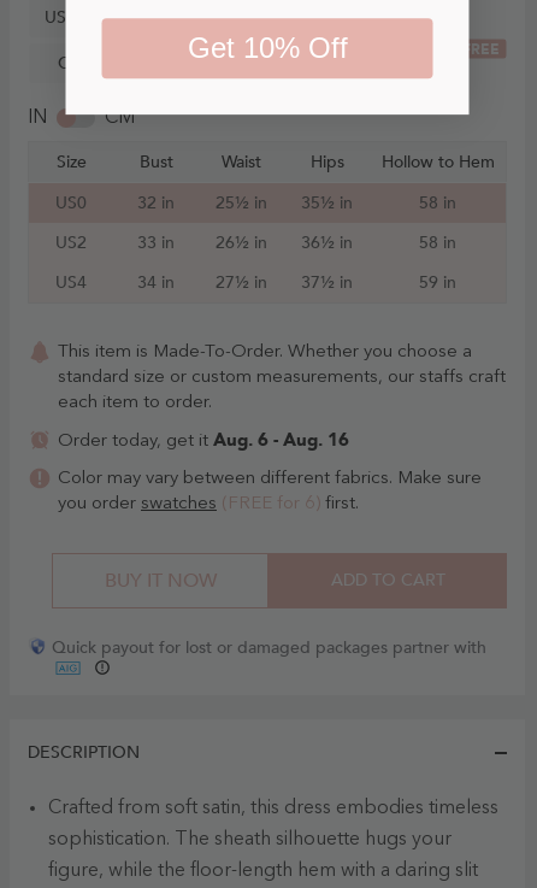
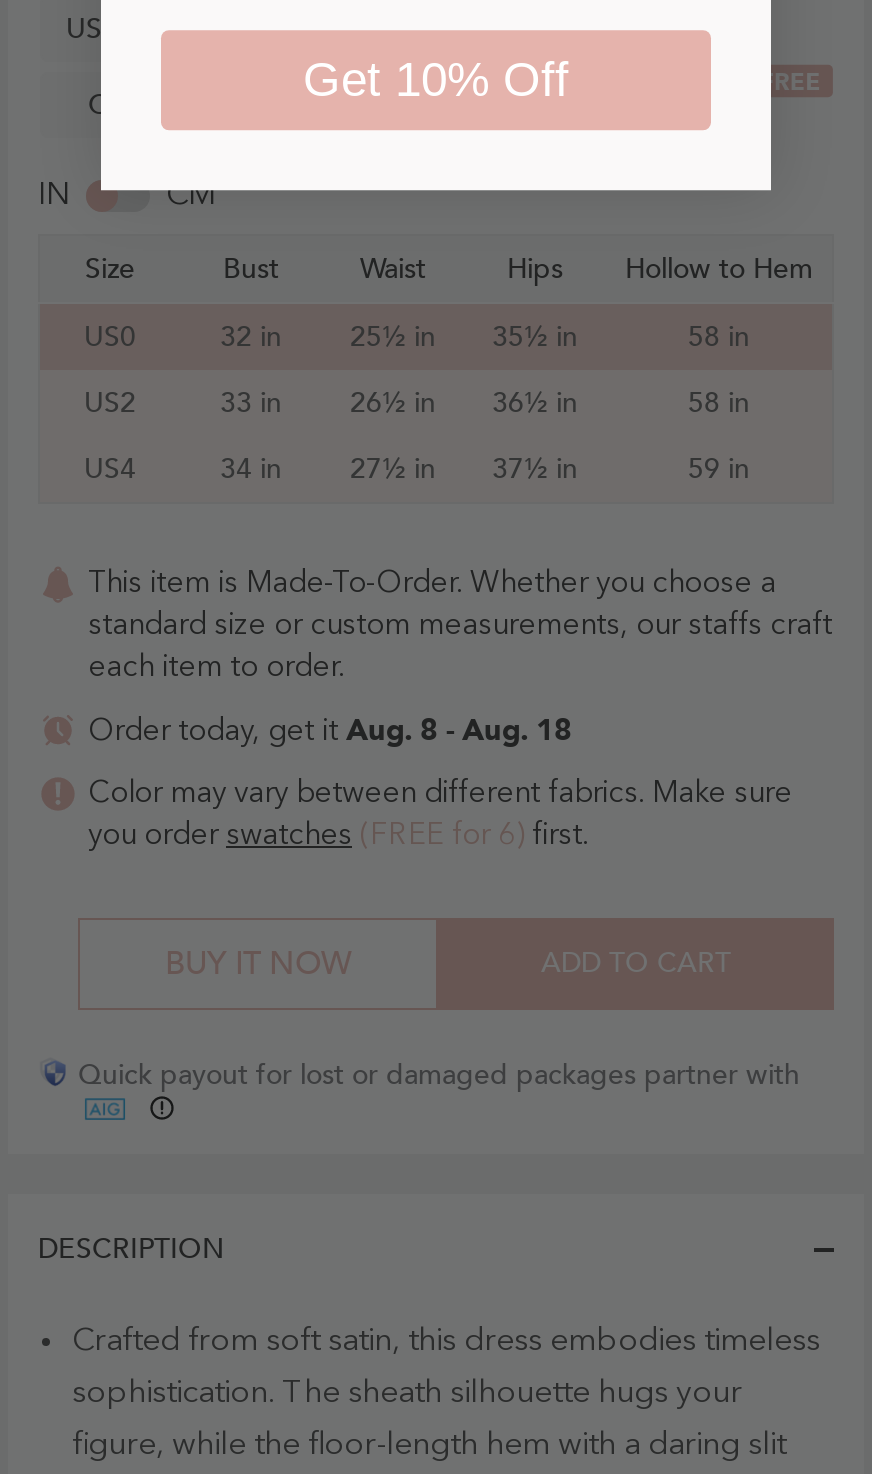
- Order today, get it Aug. 6 - Aug. 16
+ Order today, get it Aug. 8 - Aug. 18
